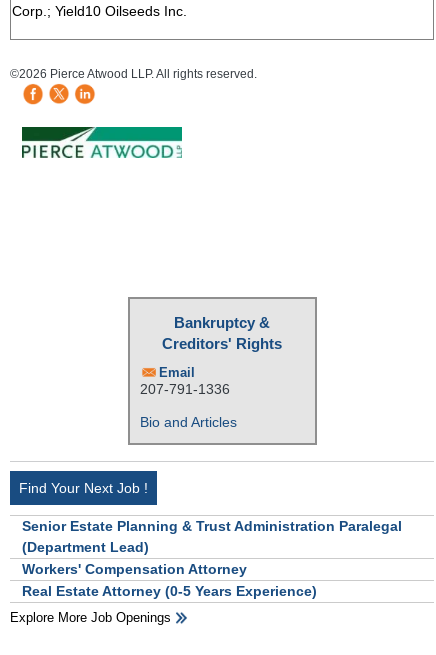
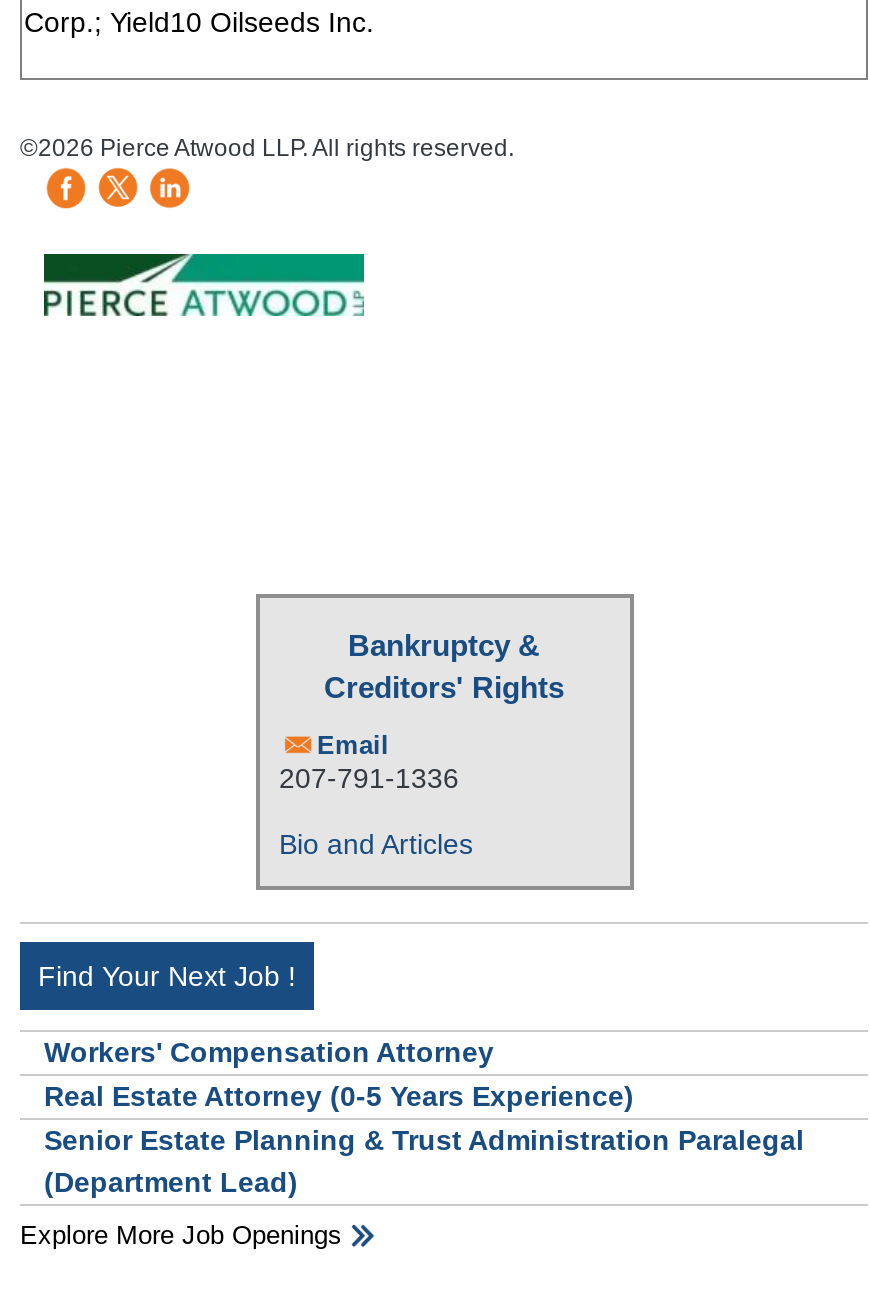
moved down: Senior Estate Planning & Trust Administration Paralegal | (Department Lead)

moved up: Workers' Compensation Attorney | Real Estate Attorney (0-5 Years Experience)
